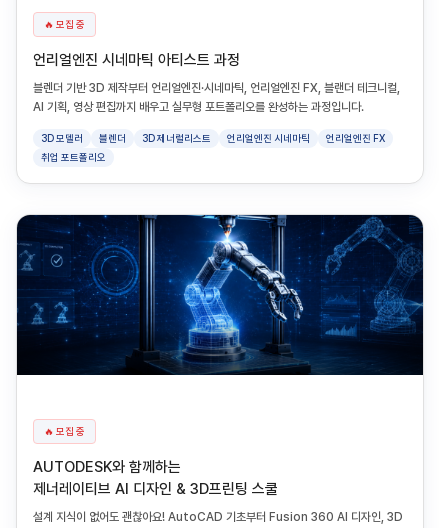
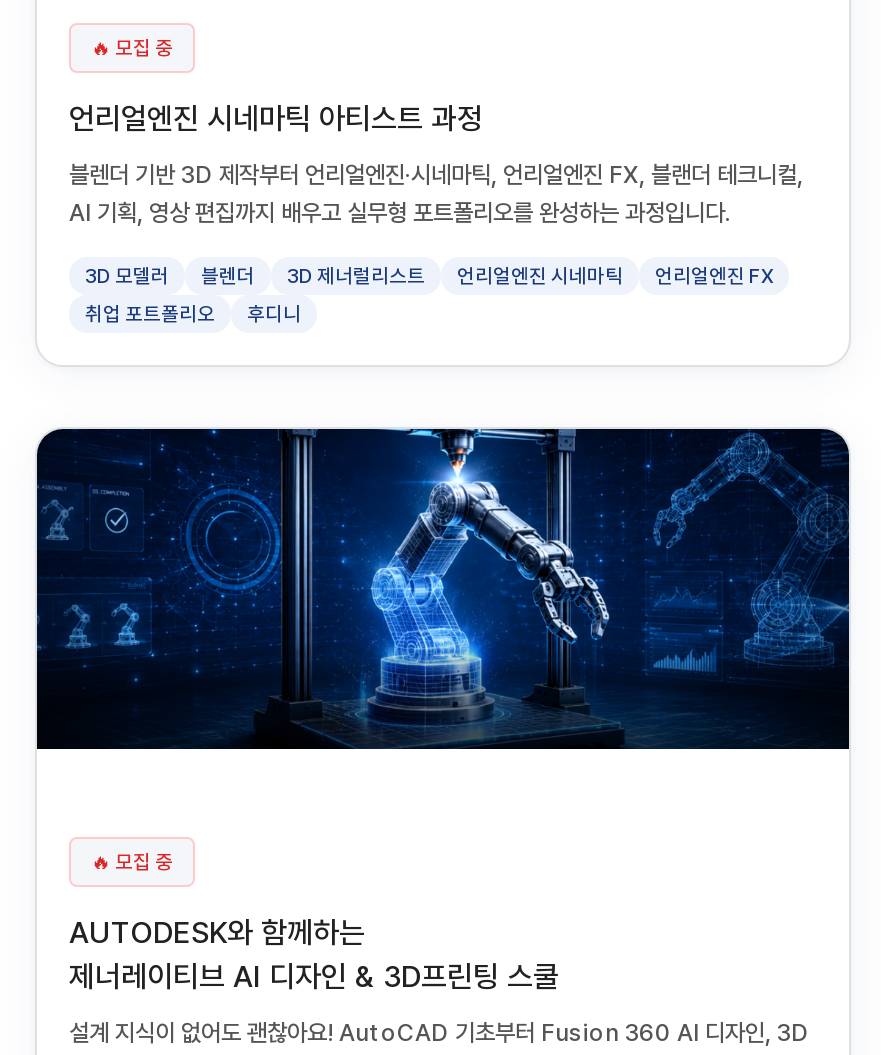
+ 후디니
